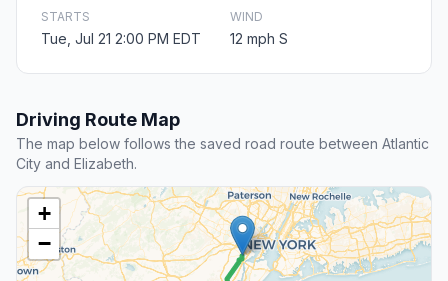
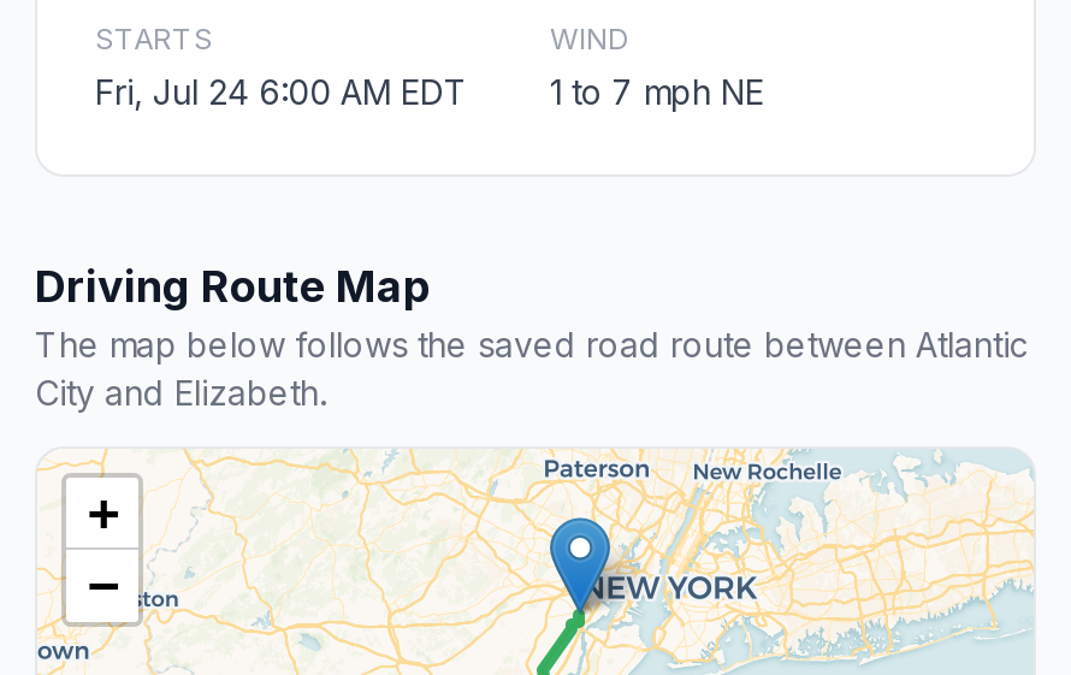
- Tue, Jul 21 2:00 PM EDT
+ Fri, Jul 24 6:00 AM EDT

- 12 mph S
+ 1 to 7 mph NE
